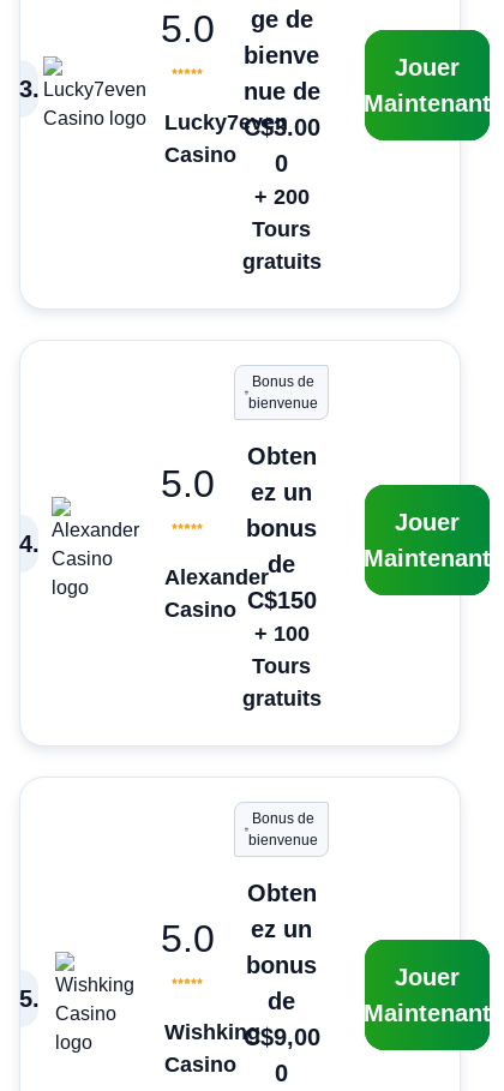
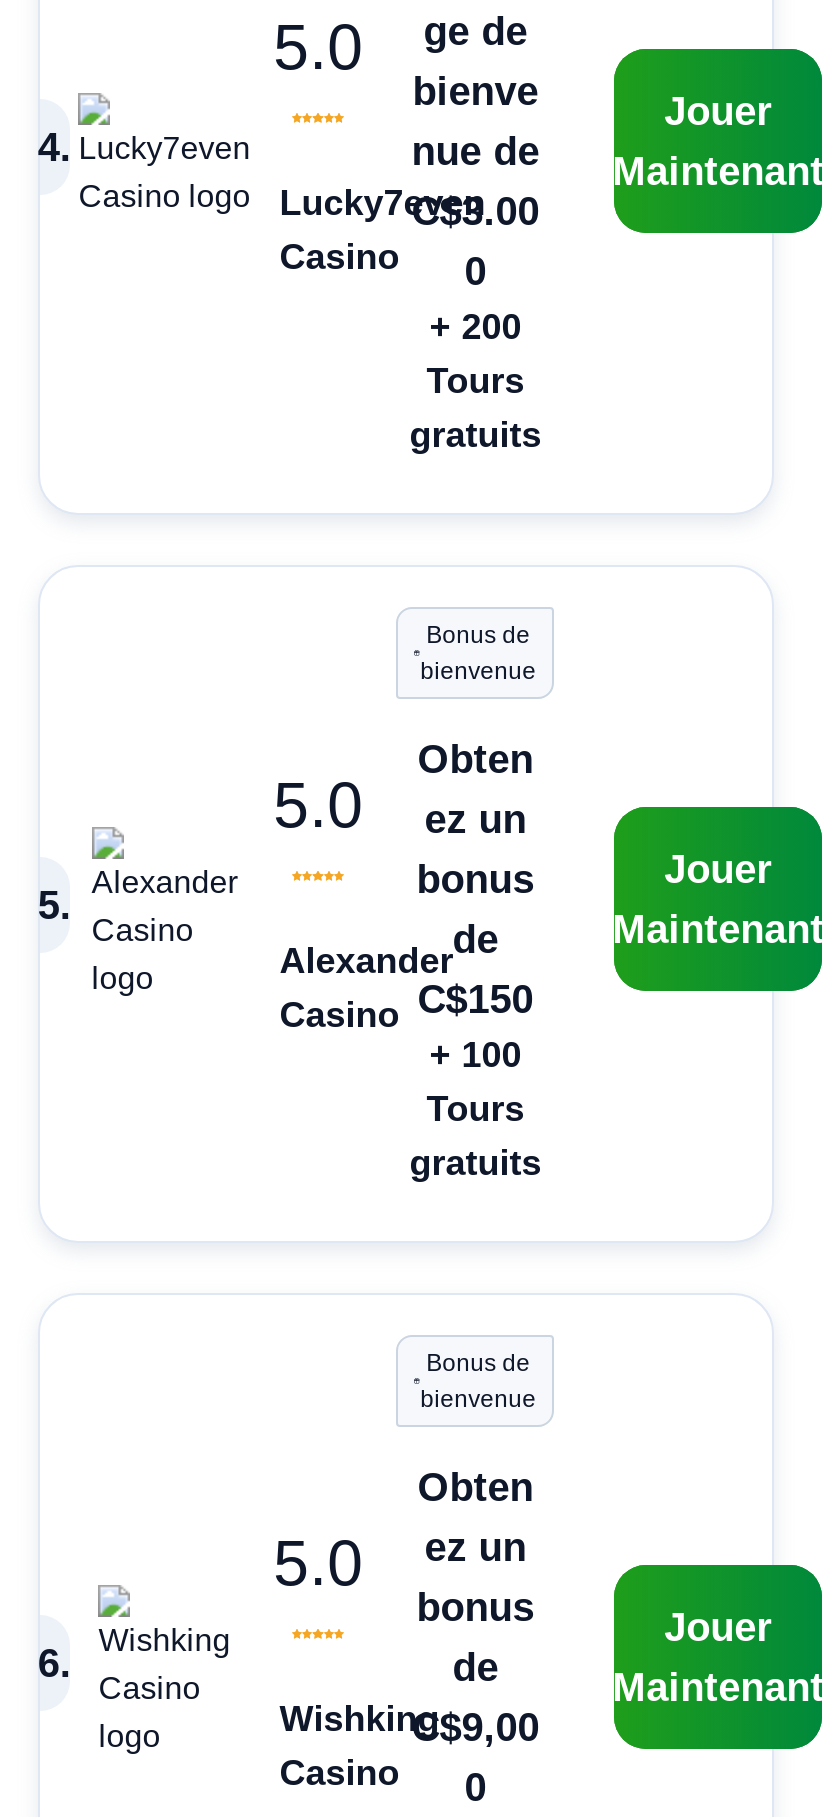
- 3.
+ 4.

- 4.
+ 5.

- 5.
+ 6.
